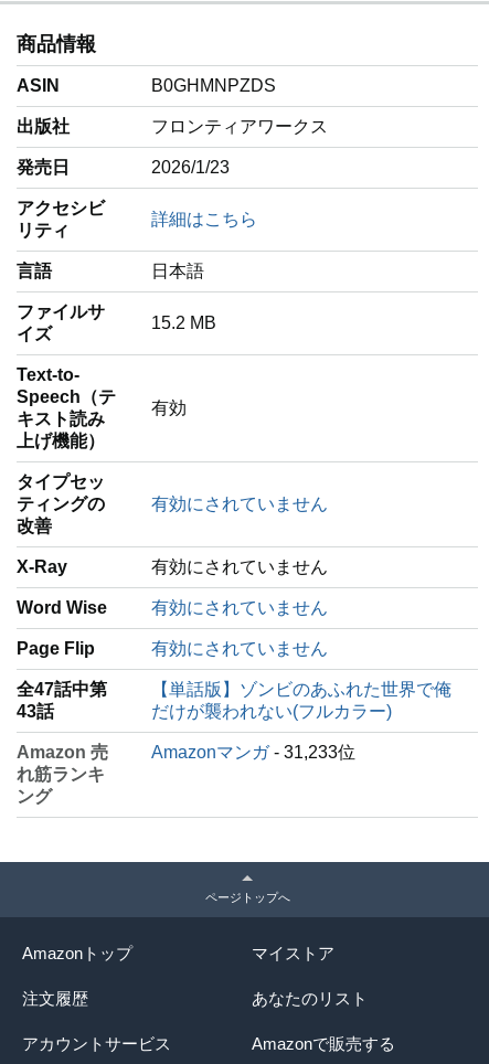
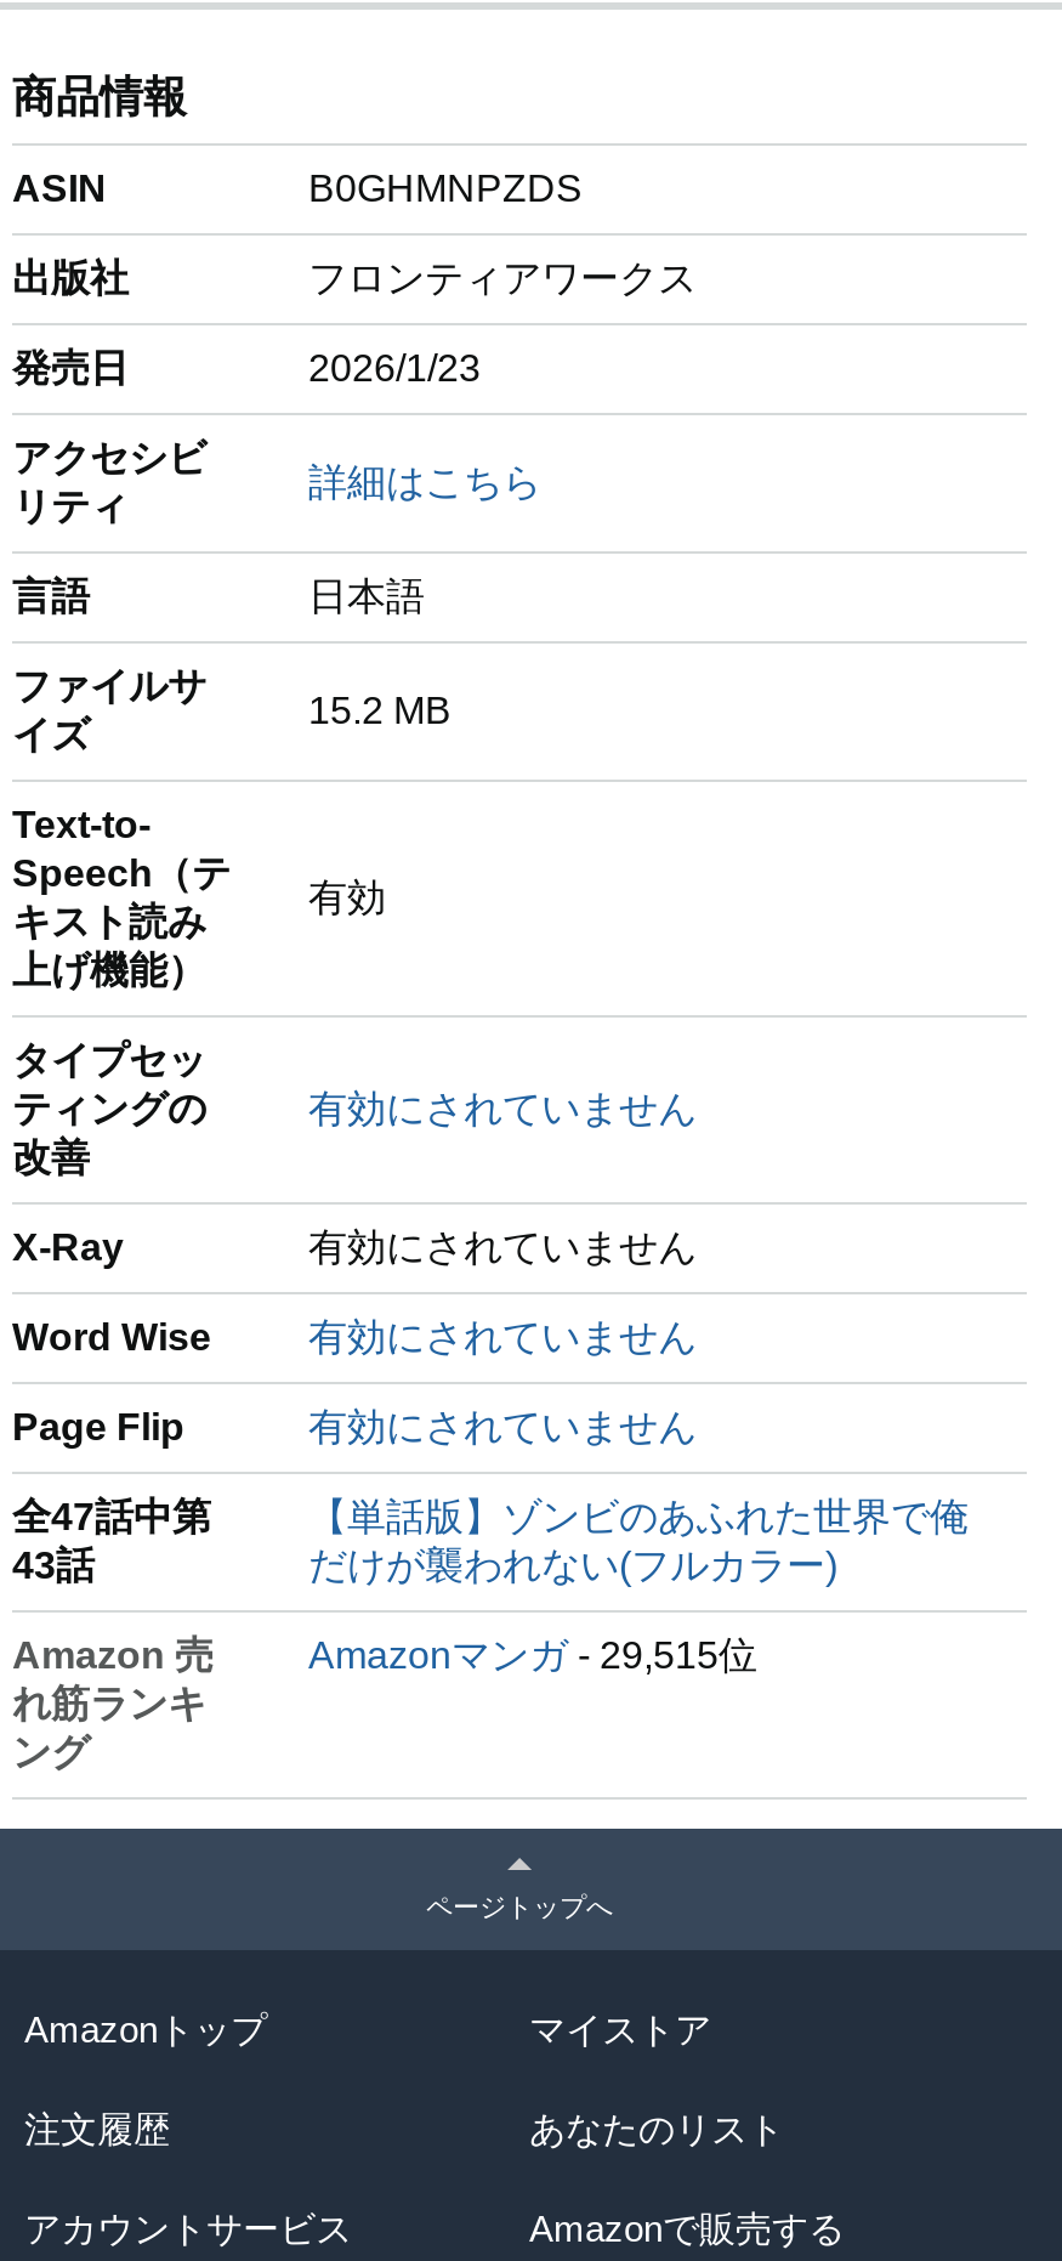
- Amazonマンガ- 31,233位
+ Amazonマンガ- 29,515位
